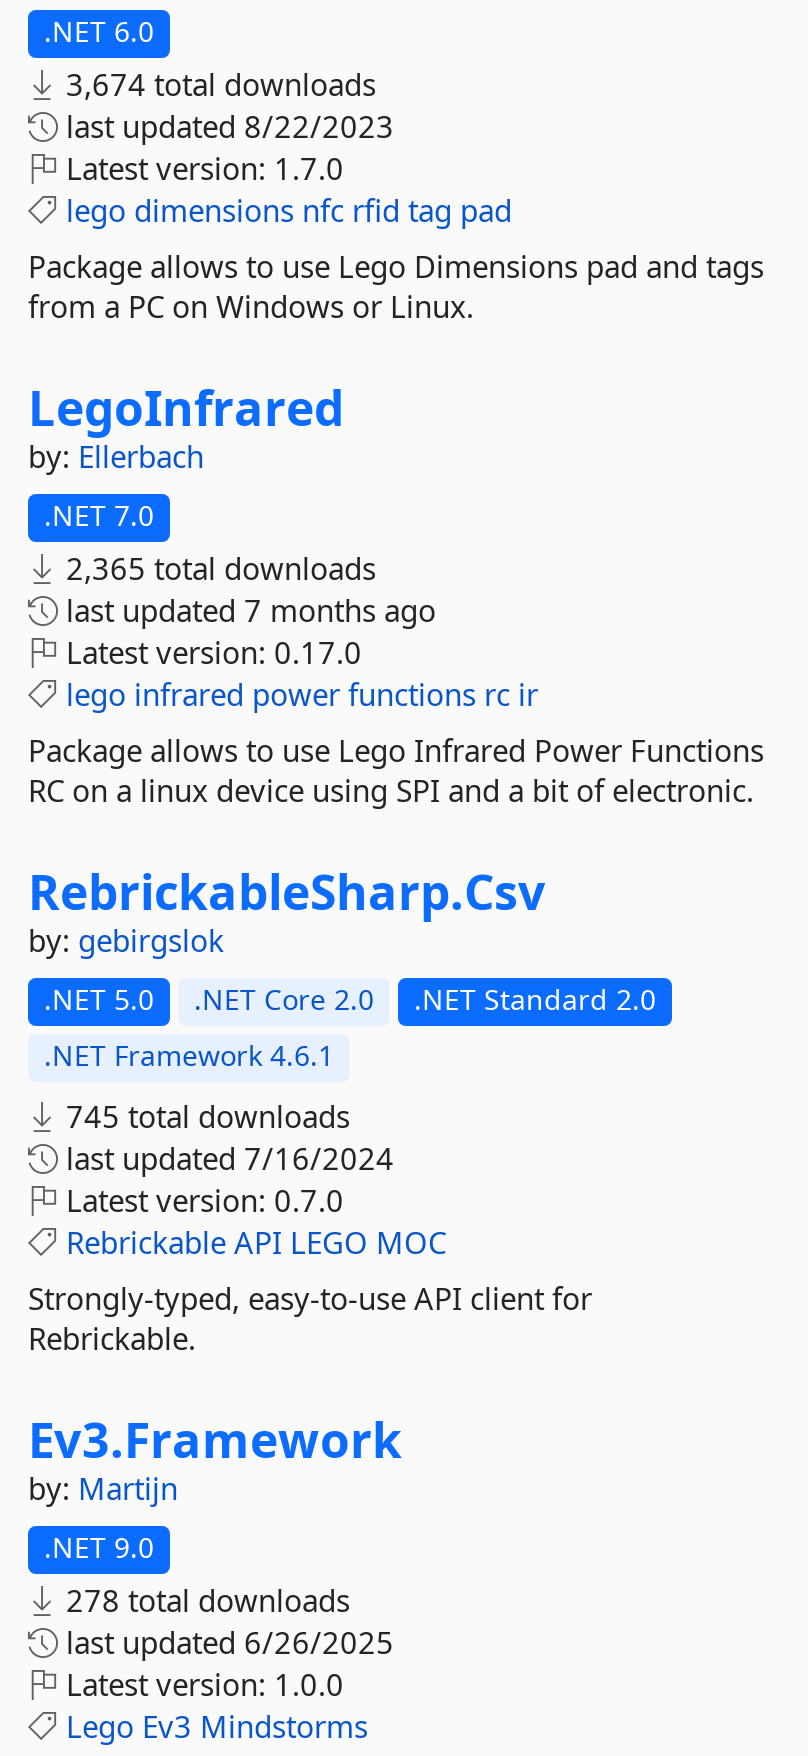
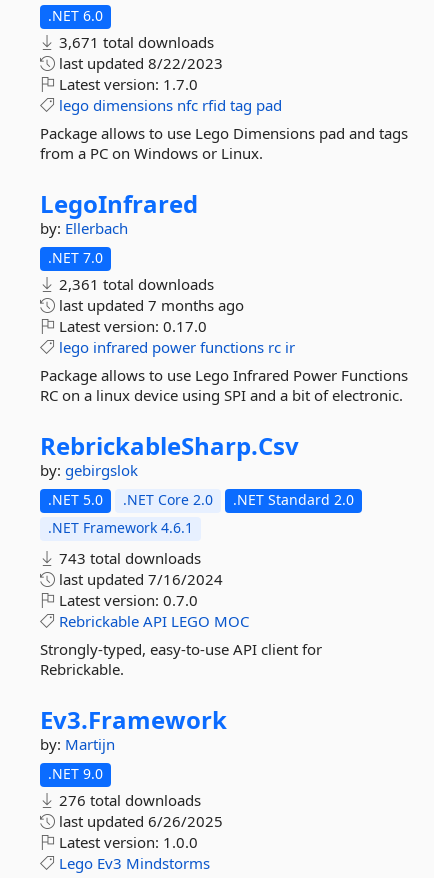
- 3,674 total downloads
+ 3,671 total downloads

- 2,365 total downloads
+ 2,361 total downloads

- 745 total downloads
+ 743 total downloads

- 278 total downloads
+ 276 total downloads
